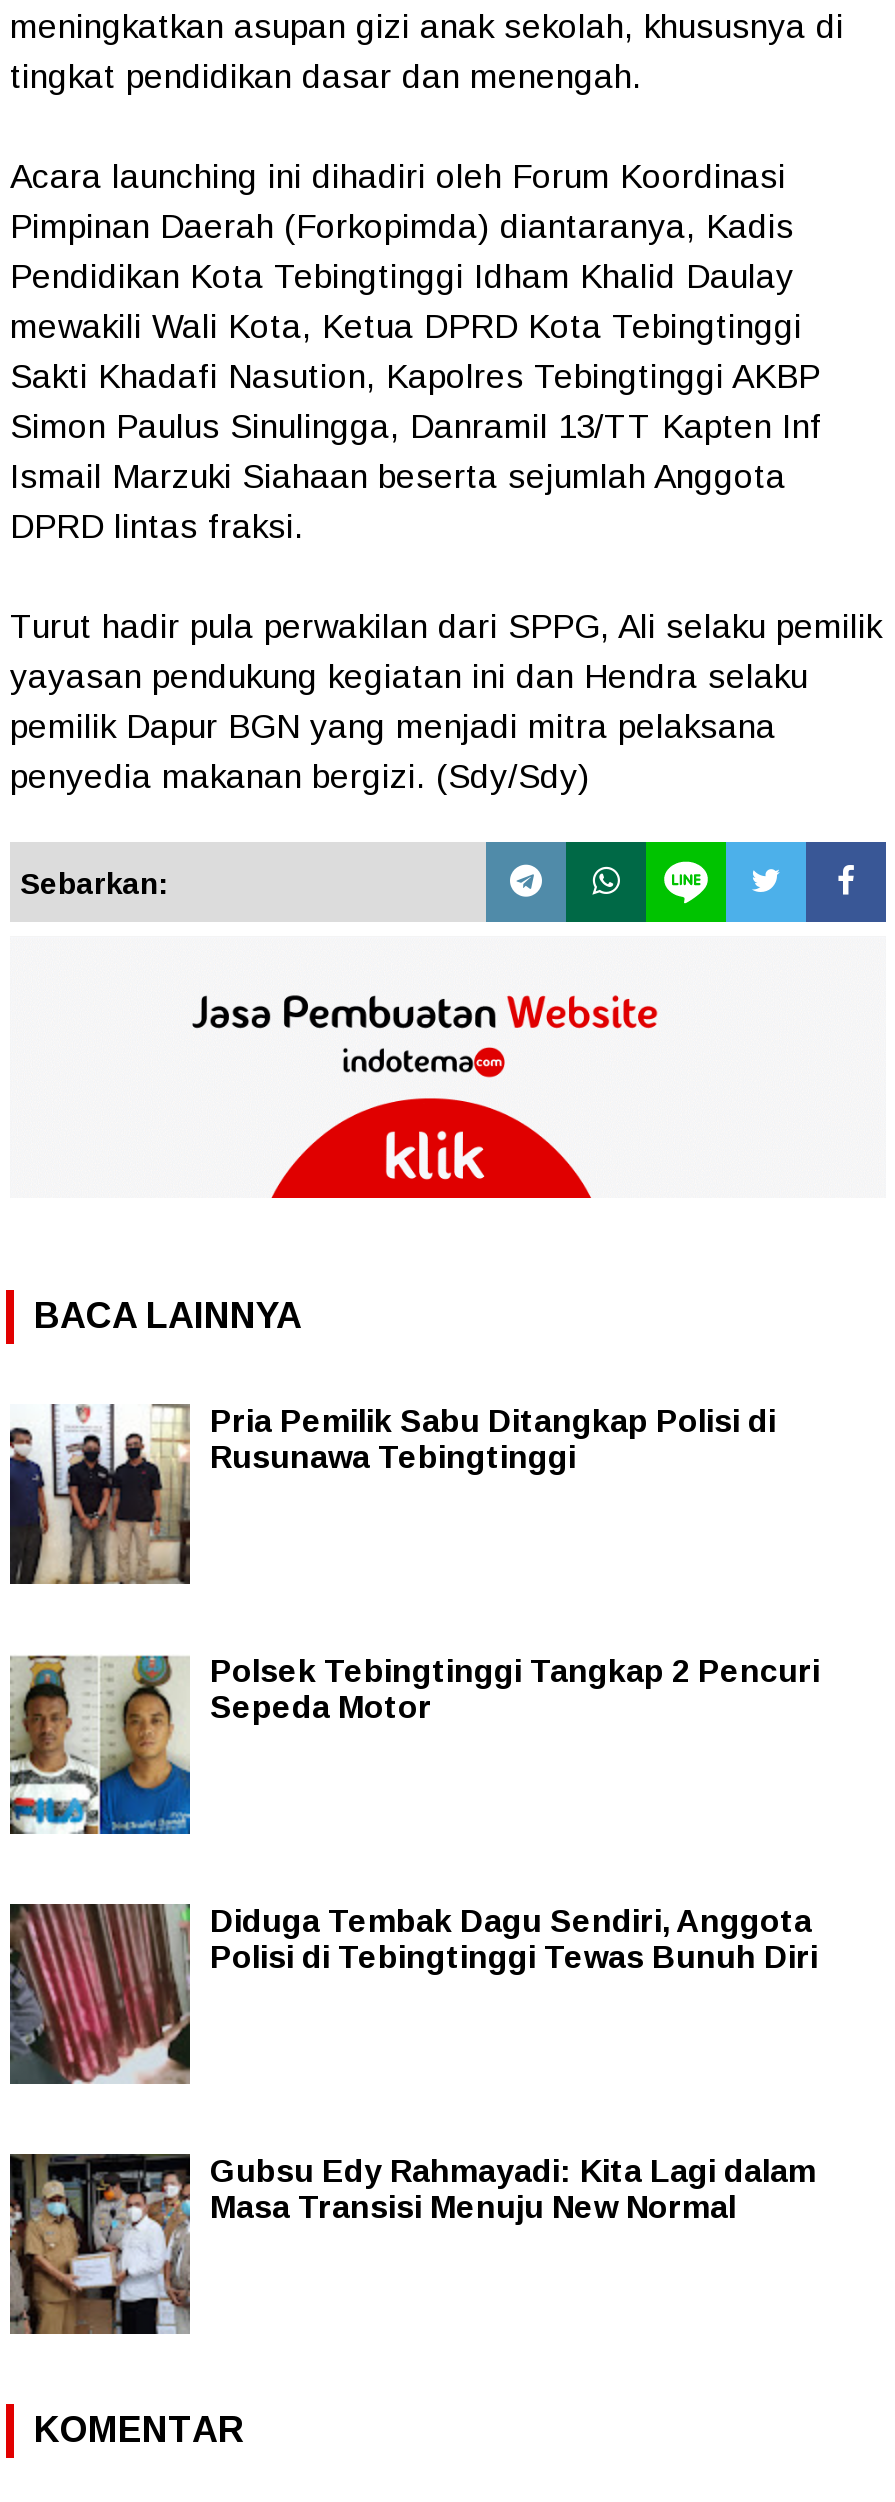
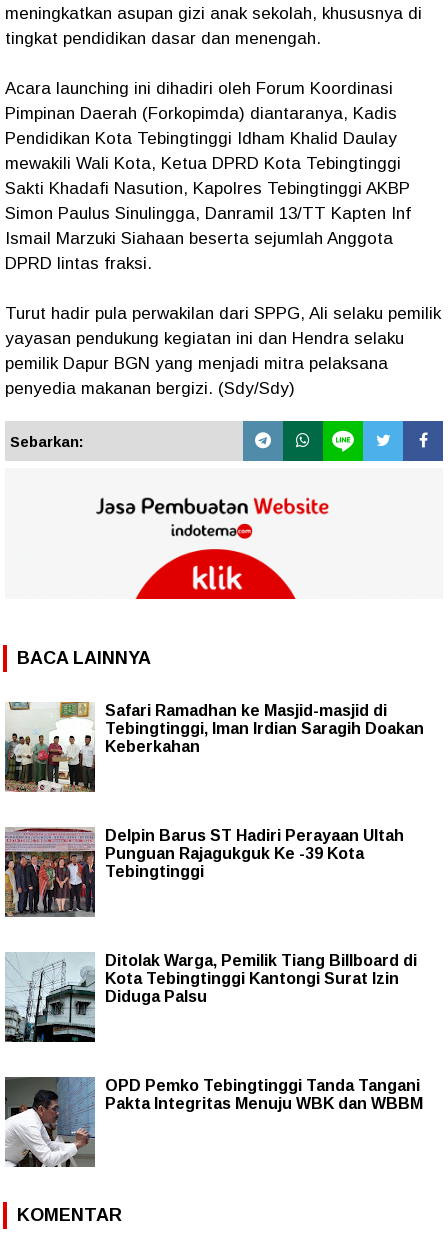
- [image]
- Pria Pemilik Sabu Ditangkap Polisi di
- Rusunawa Tebingtinggi
+ [image]
+ Safari Ramadhan ke Masjid-masjid di
+ Tebingtinggi, Iman Irdian Saragih Doakan
+ Keberkahan

- [image]
- Polsek Tebingtinggi Tangkap 2 Pencuri
- Sepeda Motor
+ [image]
+ Delpin Barus ST Hadiri Perayaan Ultah
+ Punguan Rajagukguk Ke -39 Kota
+ Tebingtinggi

- [image]
- Diduga Tembak Dagu Sendiri, Anggota
- Polisi di Tebingtinggi Tewas Bunuh Diri
+ [image]
+ Ditolak Warga, Pemilik Tiang Billboard di
+ Kota Tebingtinggi Kantongi Surat Izin
+ Diduga Palsu

- [image]
- Gubsu Edy Rahmayadi: Kita Lagi dalam
- Masa Transisi Menuju New Normal
+ [image]
+ OPD Pemko Tebingtinggi Tanda Tangani
+ Pakta Integritas Menuju WBK dan WBBM
